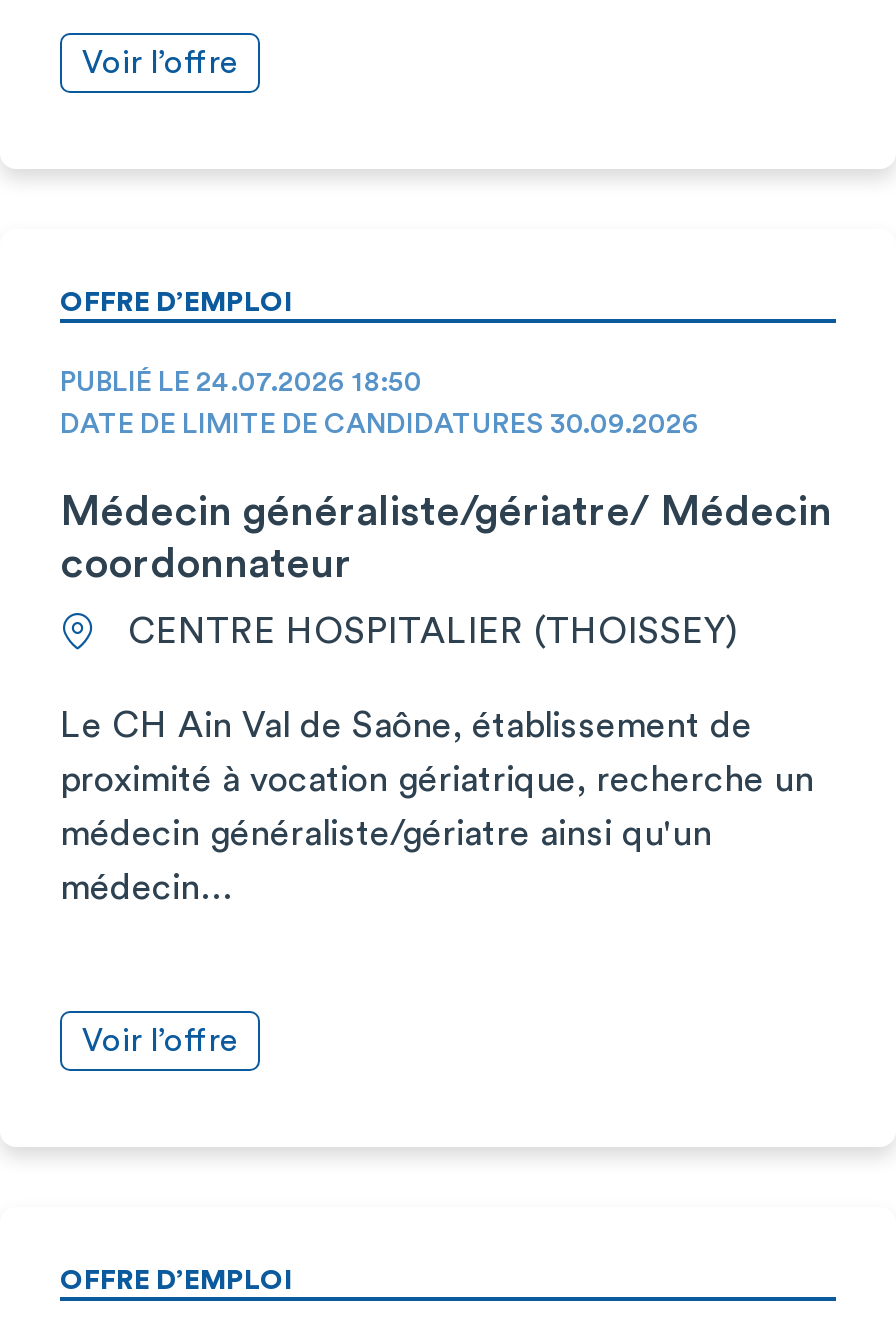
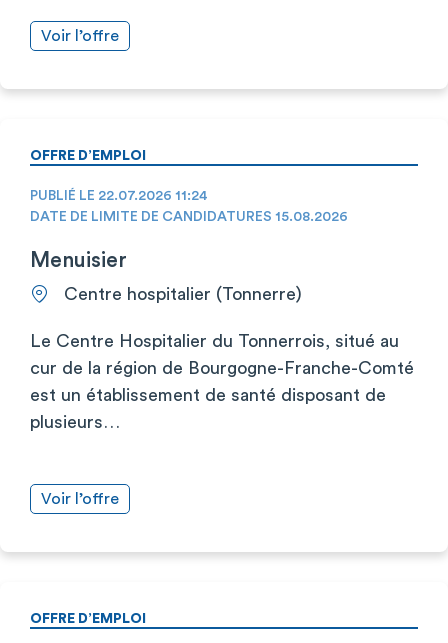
- PUBLIÉ LE 24.07.2026 18:50
+ PUBLIÉ LE 22.07.2026 11:24

- DATE DE LIMITE DE CANDIDATURES 30.09.2026
+ DATE DE LIMITE DE CANDIDATURES 15.08.2026

- Médecin généraliste/gériatre/ Médecin
- coordonnateur
+ Menuisier

- CENTRE HOSPITALIER (THOISSEY)
+ Centre hospitalier (Tonnerre)

- Le CH Ain Val de Saône, établissement de
+ Le Centre Hospitalier du Tonnerrois, situé au

- proximité à vocation gériatrique, recherche un
+ cur de la région de Bourgogne-Franche-Comté

- médecin généraliste/gériatre ainsi qu'un
+ est un établissement de santé disposant de

- médecin…
+ plusieurs…
